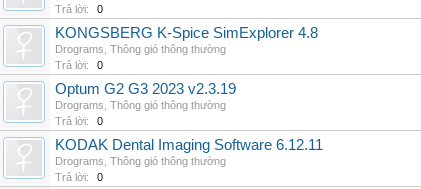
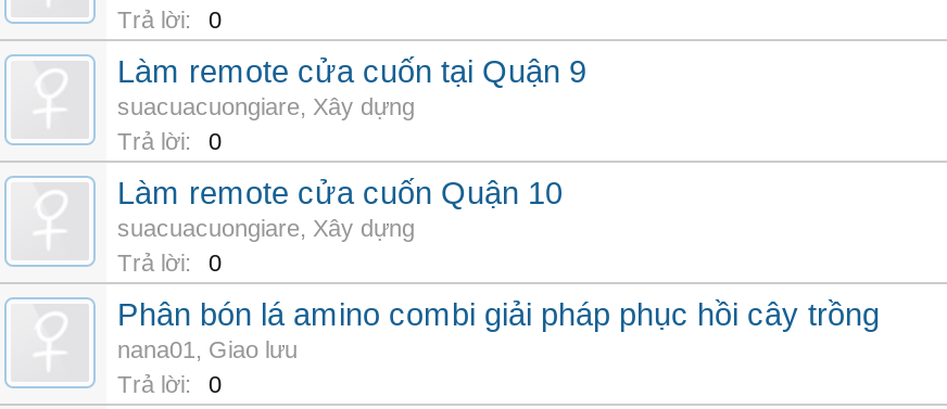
- KONGSBERG K-Spice SimExplorer 4.8
- Drograms, Thông gió thông thường
+ Làm remote cửa cuốn tại Quận 9
+ suacuacuongiare, Xây dựng

- Optum G2 G3 2023 v2.3.19
- Drograms, Thông gió thông thường
+ Làm remote cửa cuốn Quận 10
+ suacuacuongiare, Xây dựng

- KODAK Dental Imaging Software 6.12.11
- Drograms, Thông gió thông thường
+ Phân bón lá amino combi giải pháp phục hồi cây trồng
+ nana01, Giao lưu
